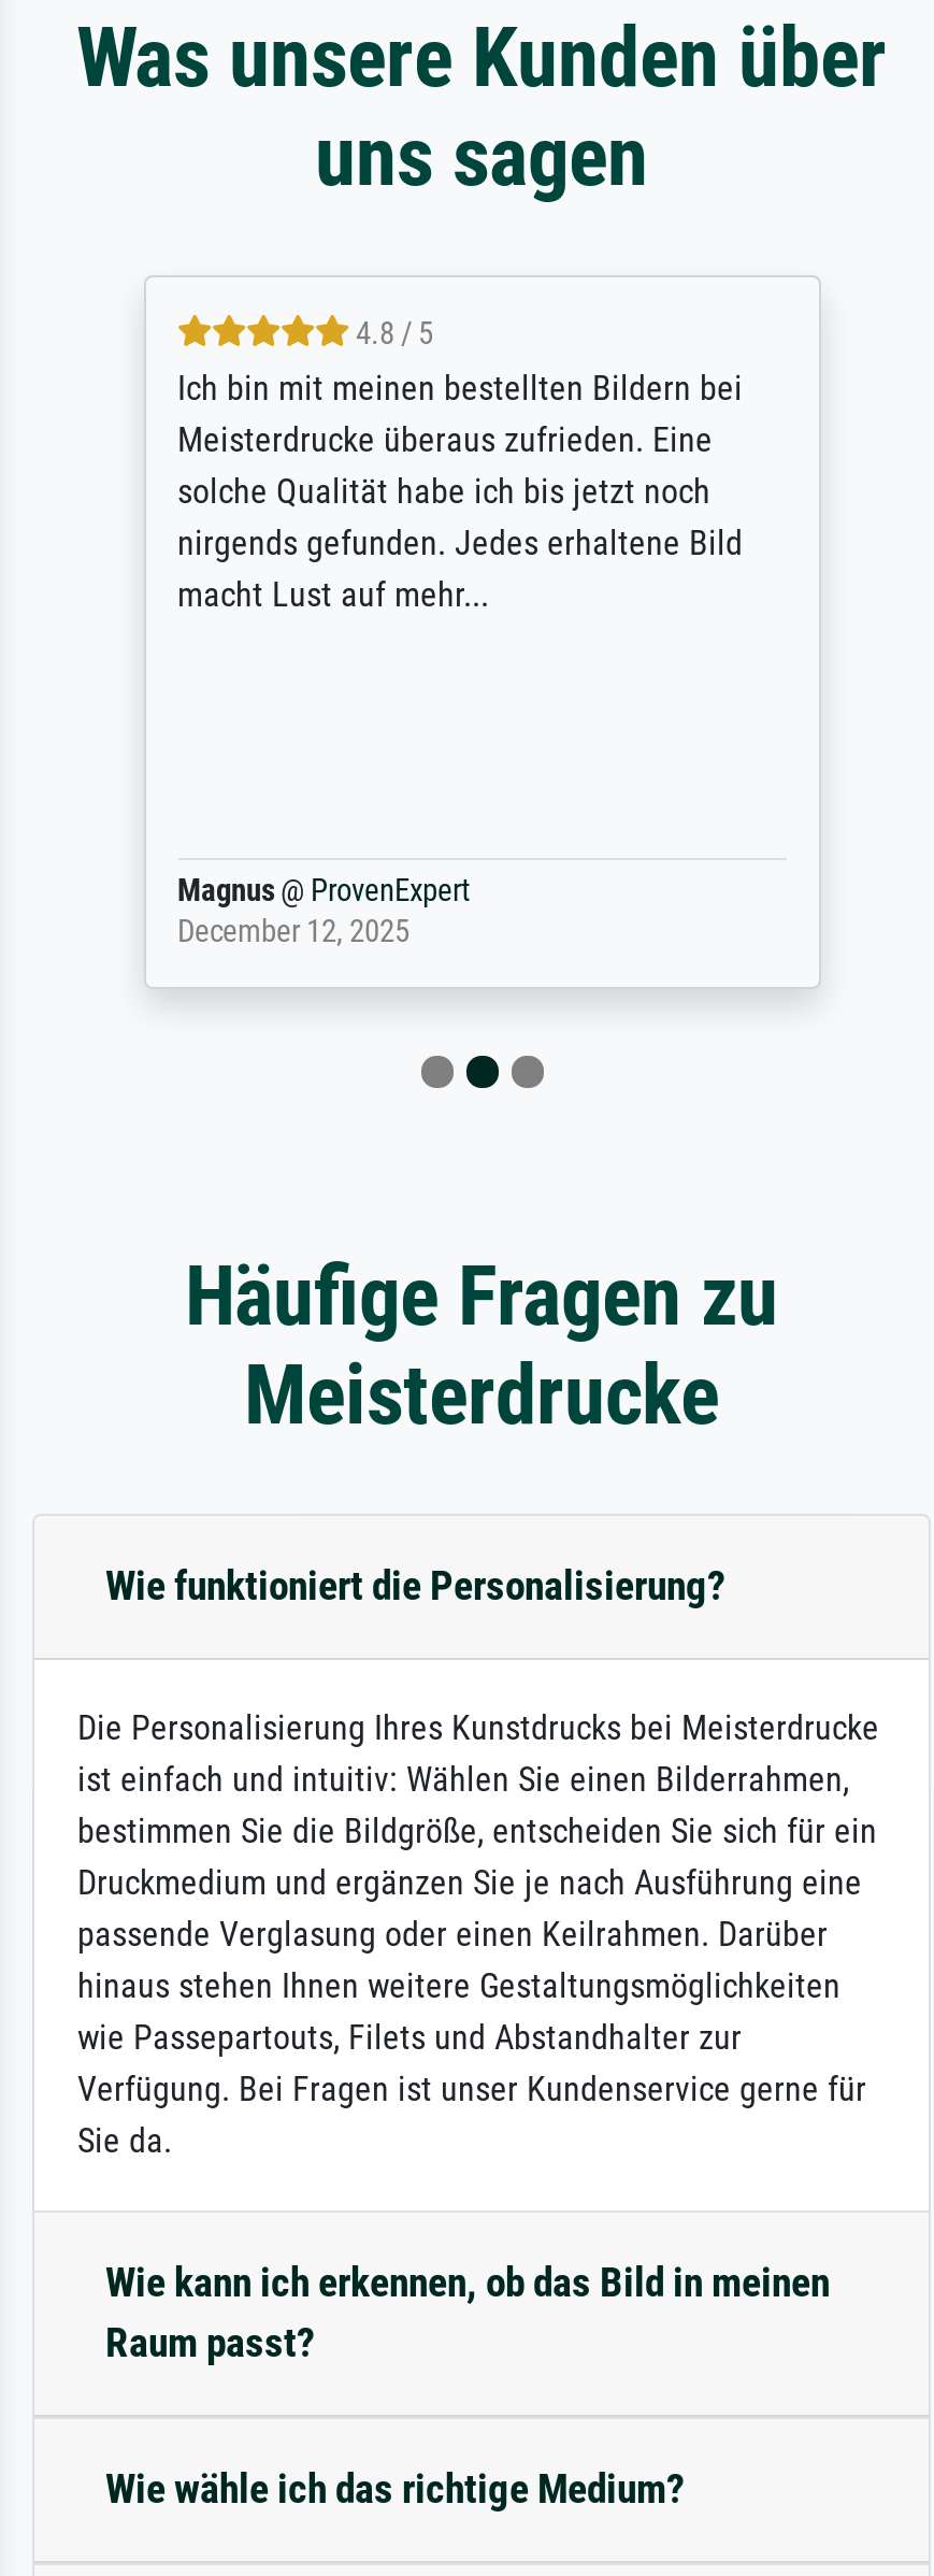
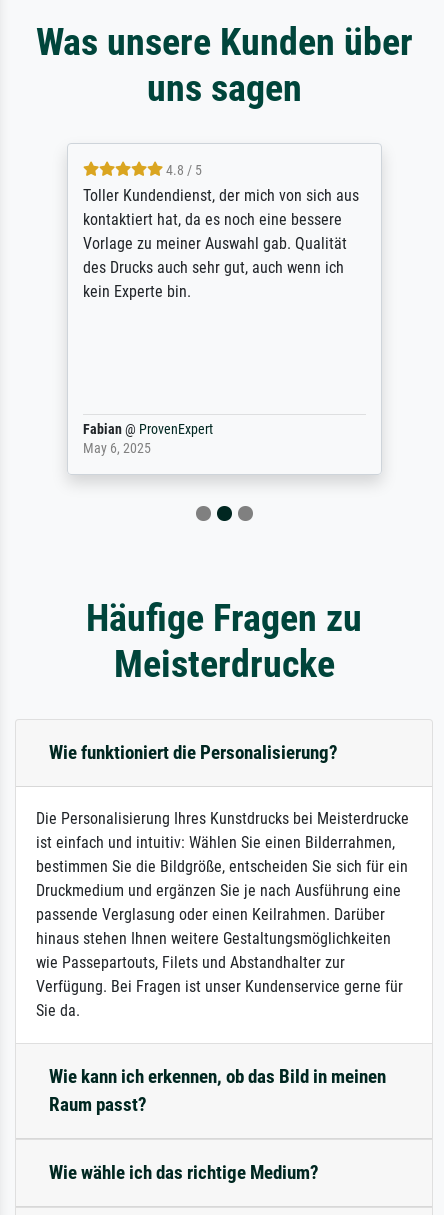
- Ich bin mit meinen bestellten Bildern bei
- Meisterdrucke überaus zufrieden. Eine
- solche Qualität habe ich bis jetzt noch
- nirgends gefunden. Jedes erhaltene Bild
- macht Lust auf mehr...
+ Toller Kundendienst, der mich von sich aus
+ kontaktiert hat, da es noch eine bessere
+ Vorlage zu meiner Auswahl gab. Qualität
+ des Drucks auch sehr gut, auch wenn ich
+ kein Experte bin.

- Magnus @ ProvenExpert
- December 12, 2025
+ Fabian @ ProvenExpert
+ May 6, 2025
